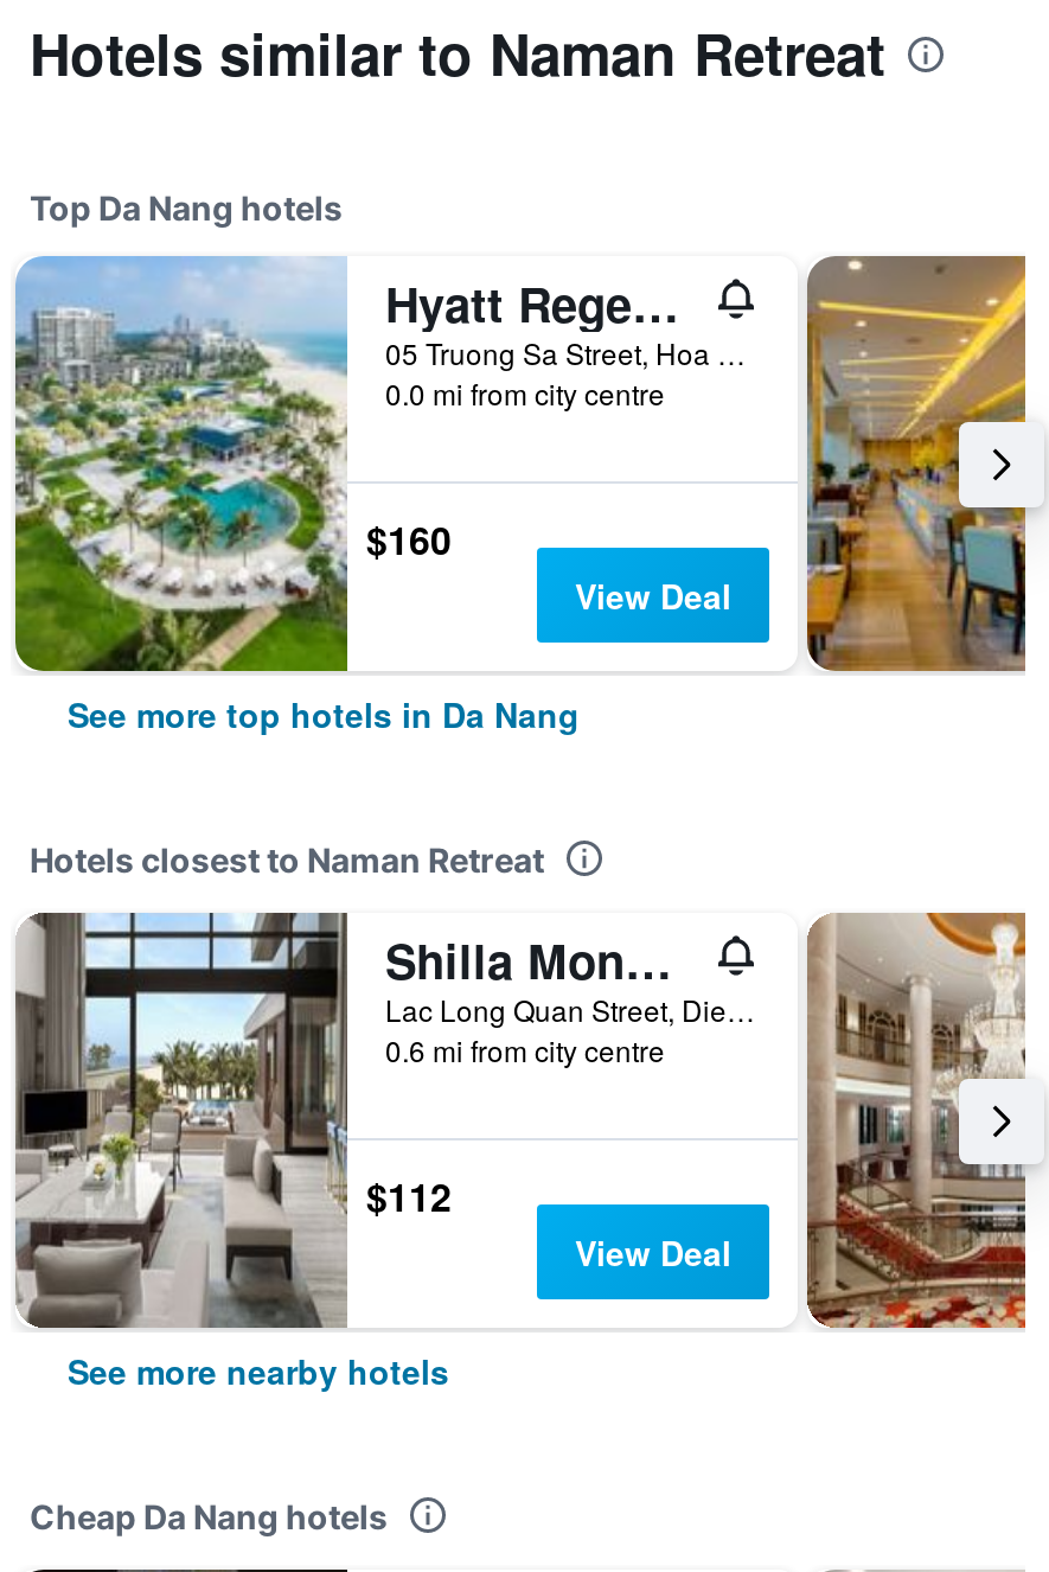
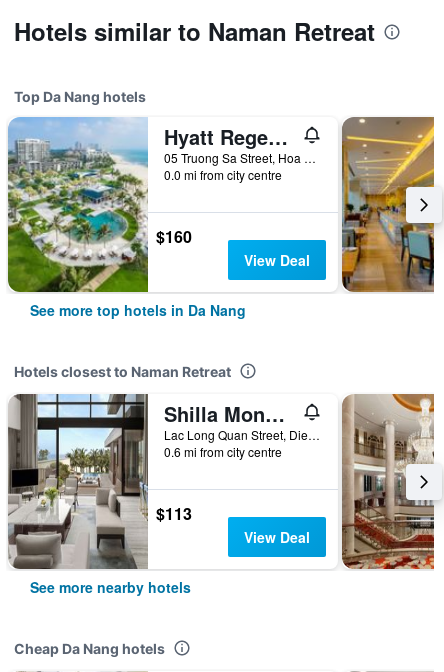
- $112
+ $113
